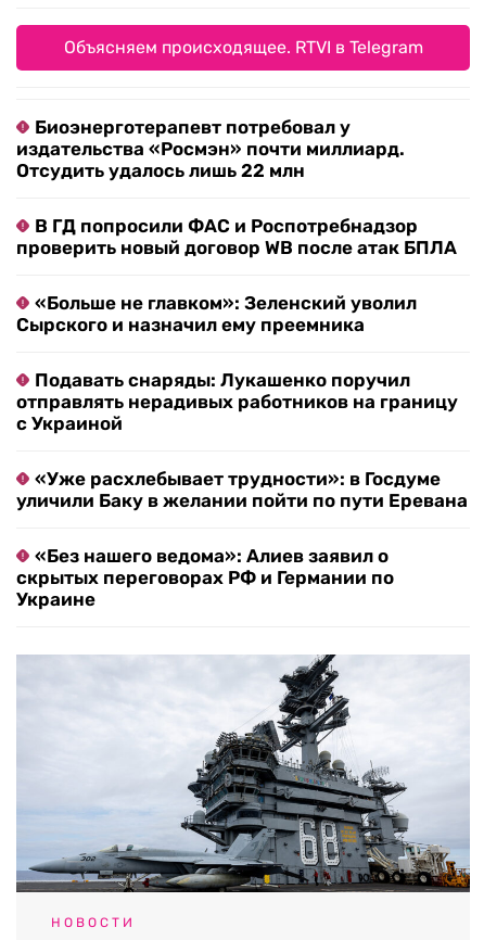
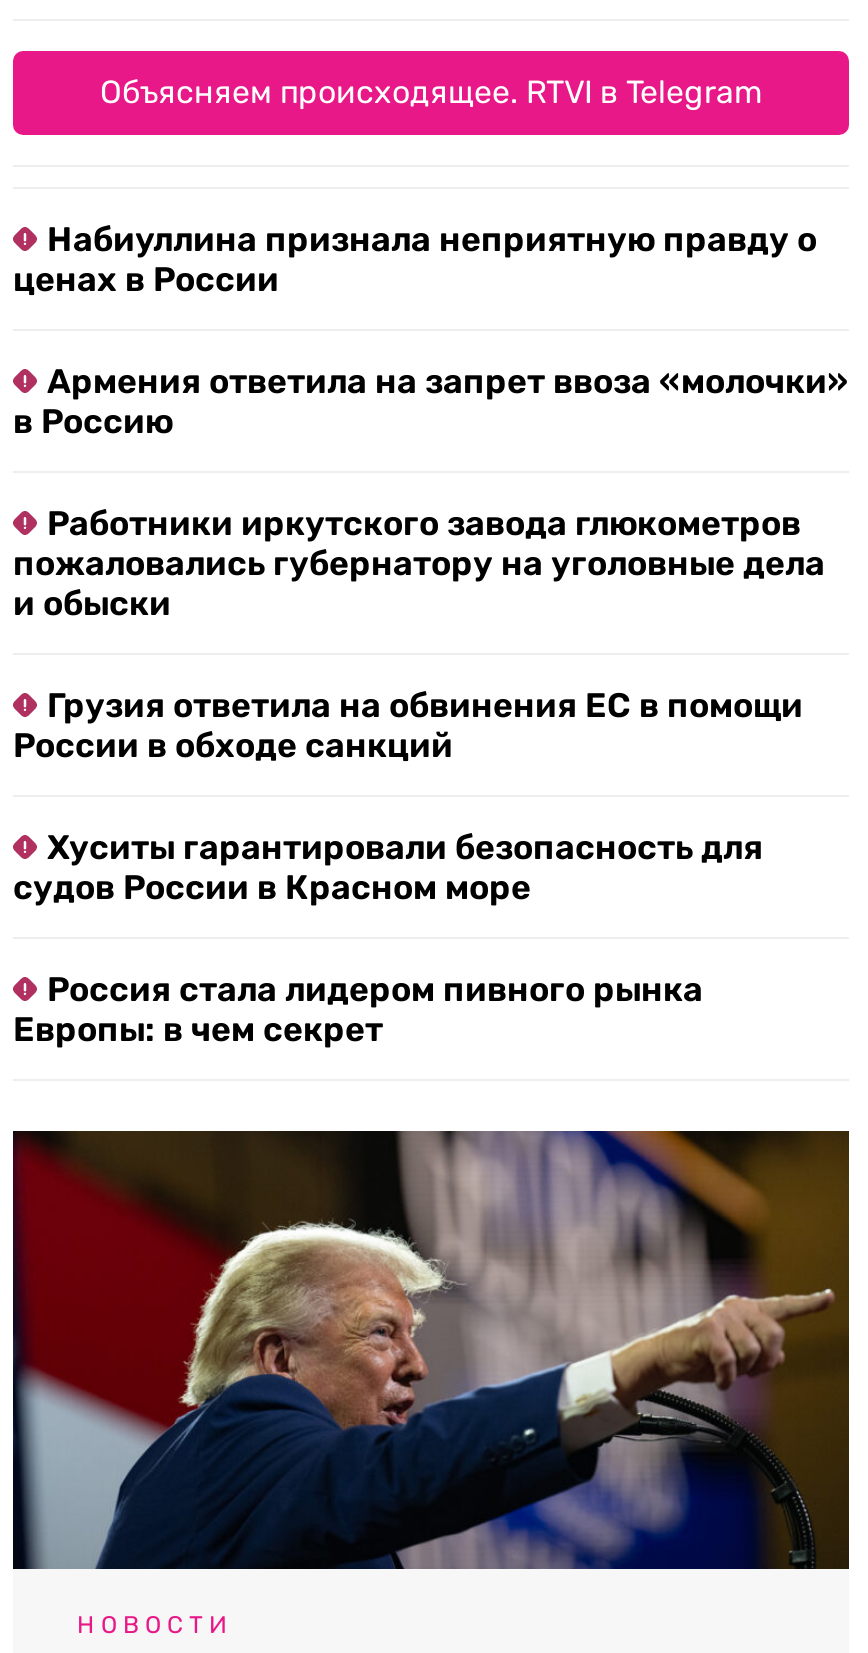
- Биоэнерготерапевт потребовал у
- издательства «Росмэн» почти миллиард.
- Отсудить удалось лишь 22 млн
+ Набиуллина признала неприятную правду о
+ ценах в России

- В ГД попросили ФАС и Роспотребнадзор
- проверить новый договор WB после атак БПЛА
+ Армения ответила на запрет ввоза «молочки»
+ в Россию

- «Больше не главком»: Зеленский уволил
- Сырского и назначил ему преемника
+ Работники иркутского завода глюкометров
+ пожаловались губернатору на уголовные дела
+ и обыски

- Подавать снаряды: Лукашенко поручил
- отправлять нерадивых работников на границу
- с Украиной
+ Грузия ответила на обвинения ЕС в помощи
+ России в обходе санкций

- «Уже расхлебывает трудности»: в Госдуме
- уличили Баку в желании пойти по пути Еревана
+ Хуситы гарантировали безопасность для
+ судов России в Красном море

- «Без нашего ведома»: Алиев заявил о
- скрытых переговорах РФ и Германии по
- Украине
+ Россия стала лидером пивного рынка
+ Европы: в чем секрет

- [image]
+ [image]
